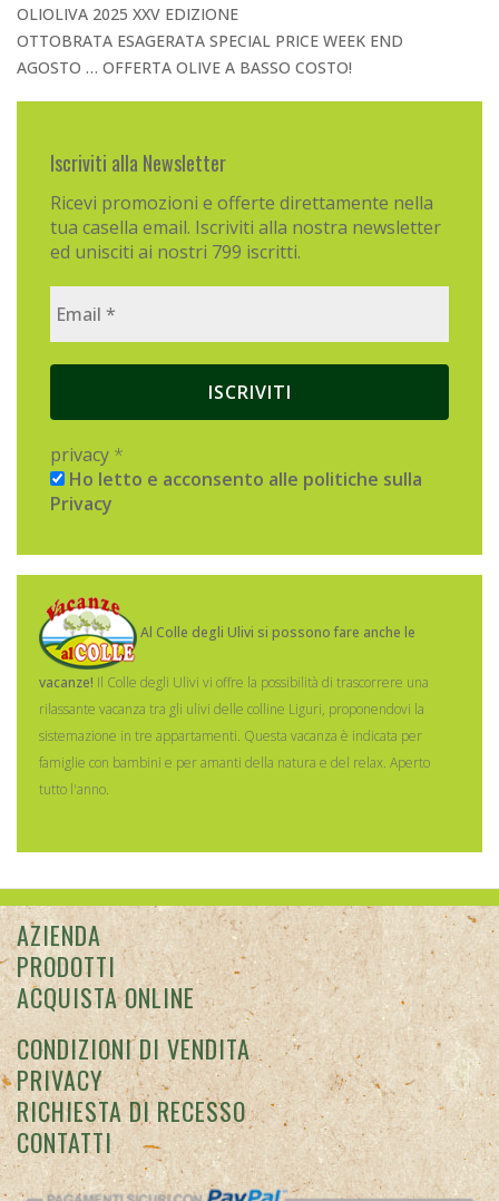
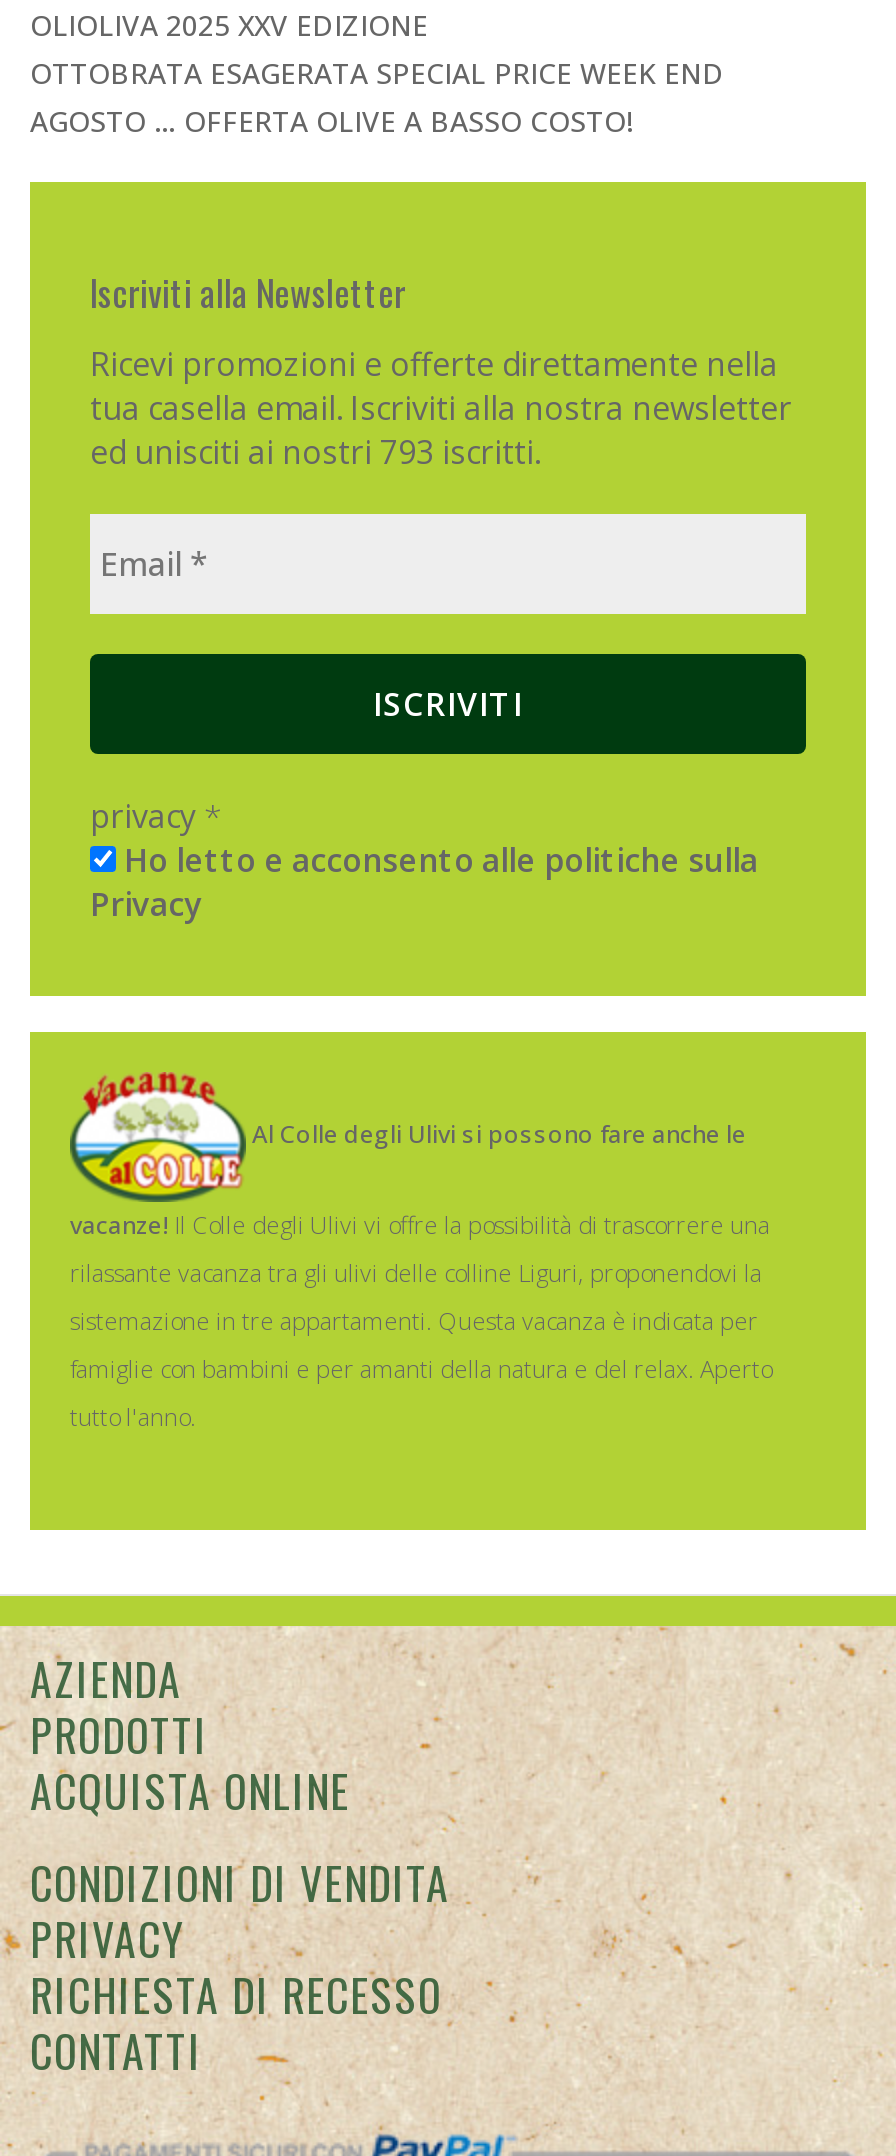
- ed unisciti ai nostri 799 iscritti.
+ ed unisciti ai nostri 793 iscritti.
